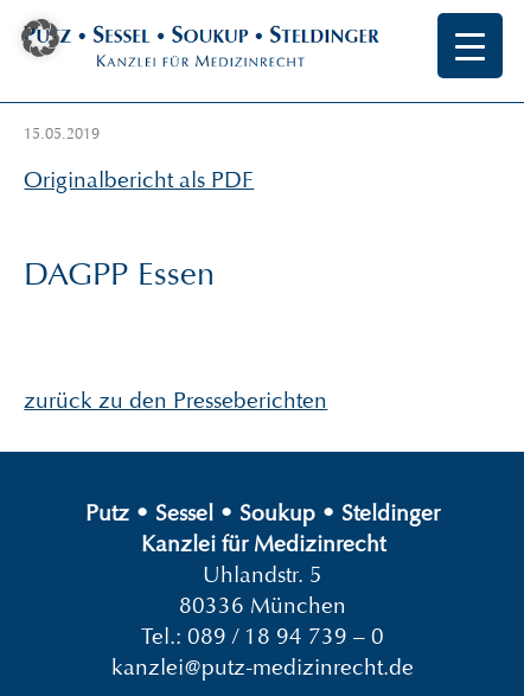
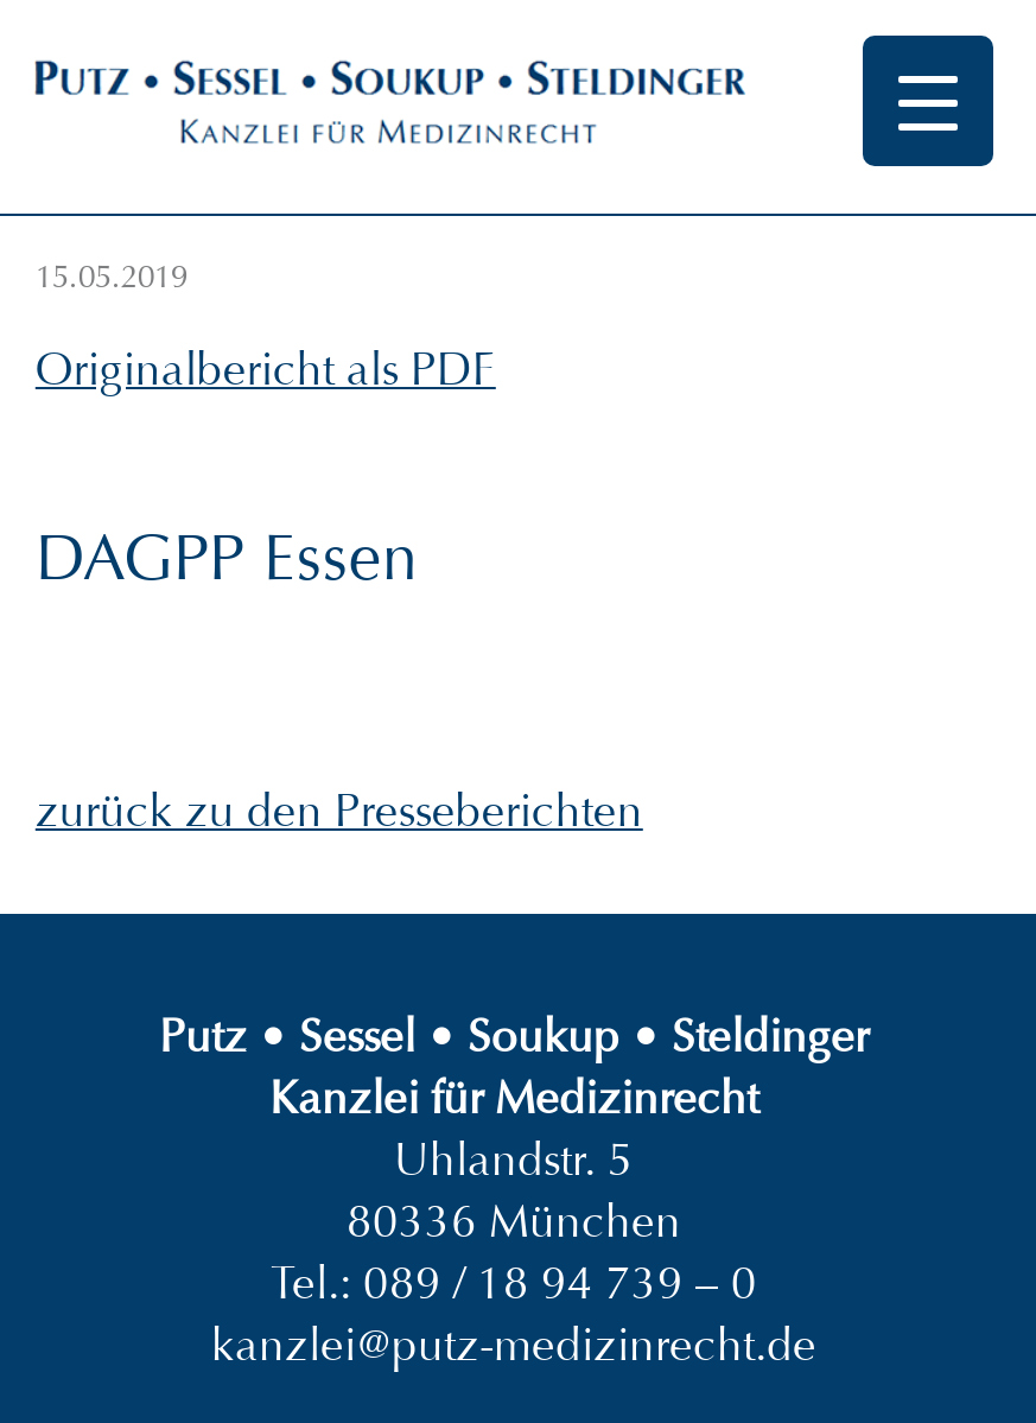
- [image]
+ [image]
